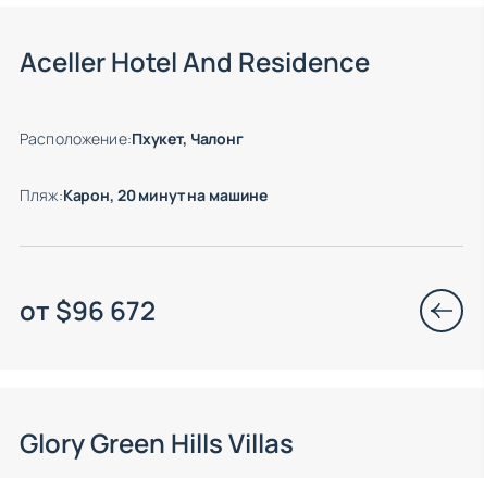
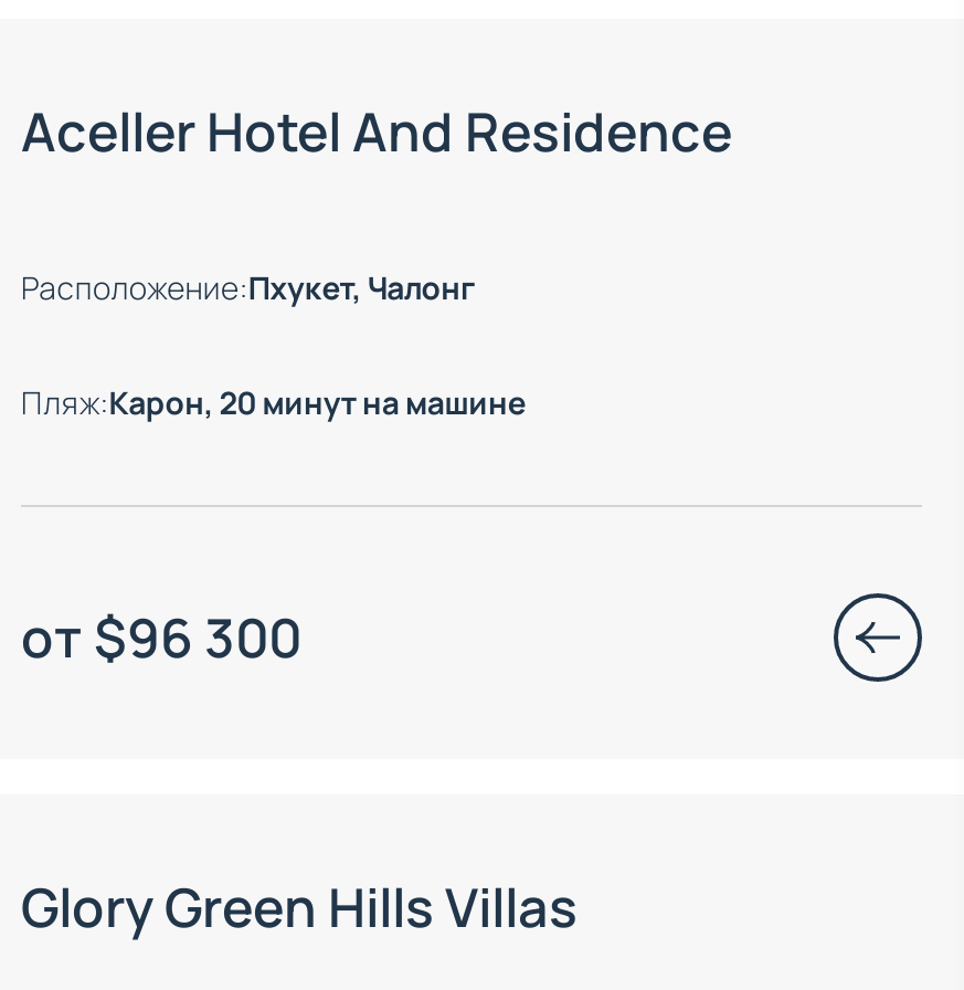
- от $96 672
+ от $96 300
